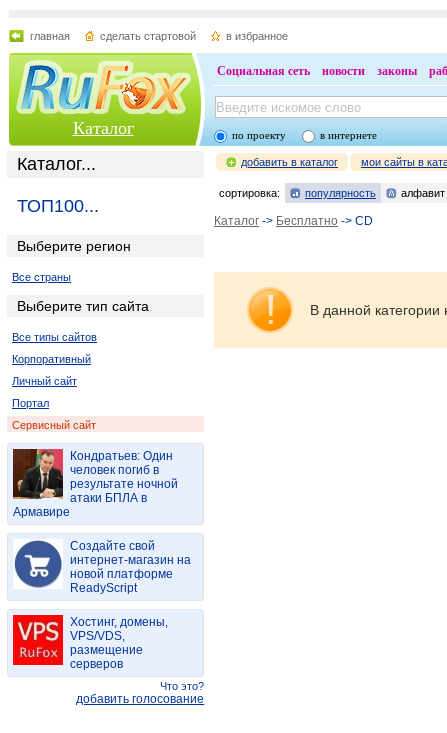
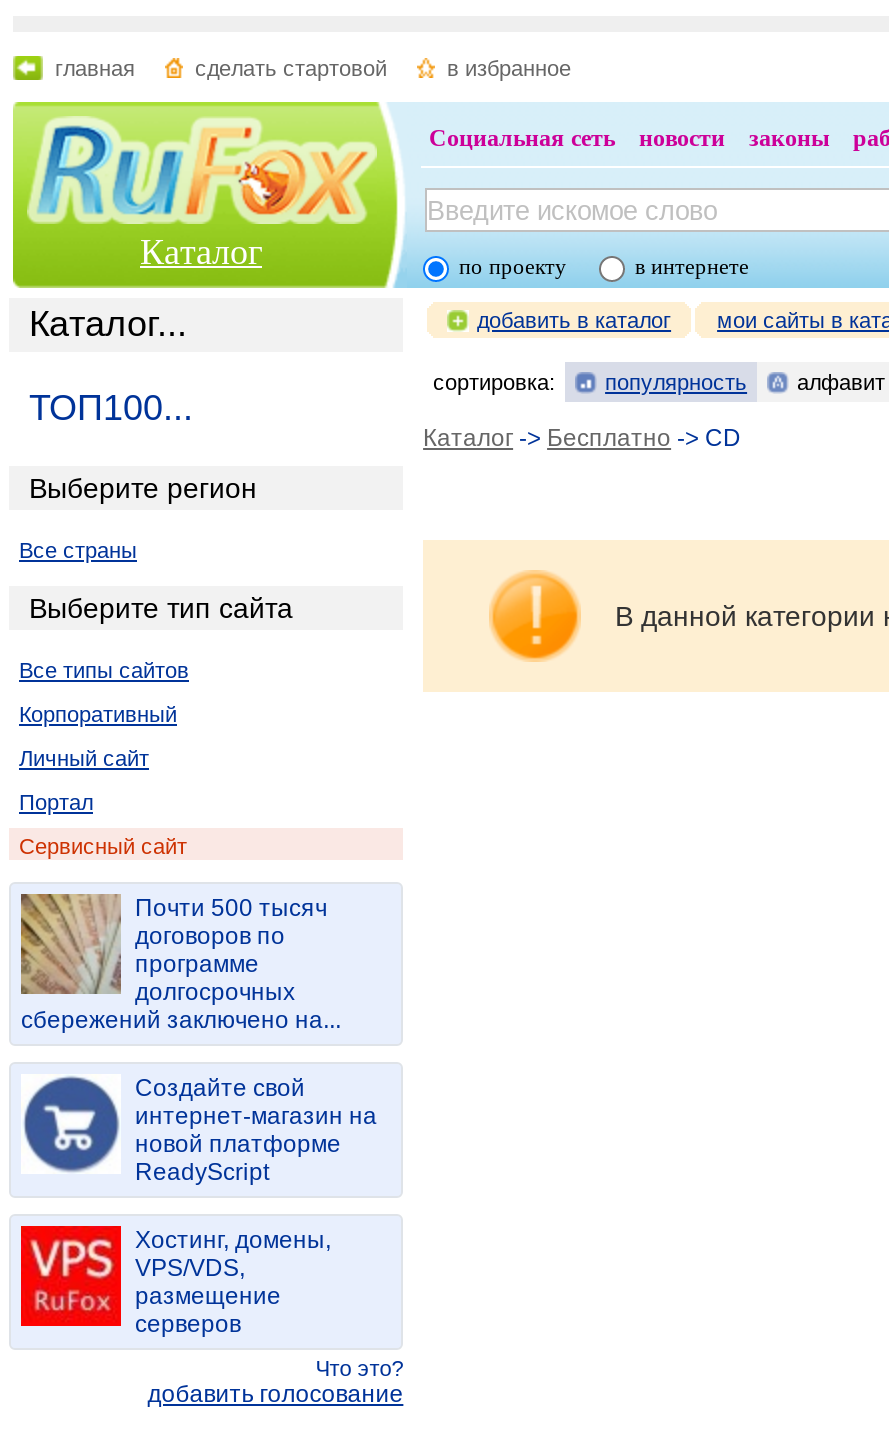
- [image]
- Кондратьев: Один
- человек погиб в
- результате ночной
- атаки БПЛА в
- Армавире
+ [image]
+ Почти 500 тысяч
+ договоров по
+ программе
+ долгосрочных
+ сбережений заключено на...
